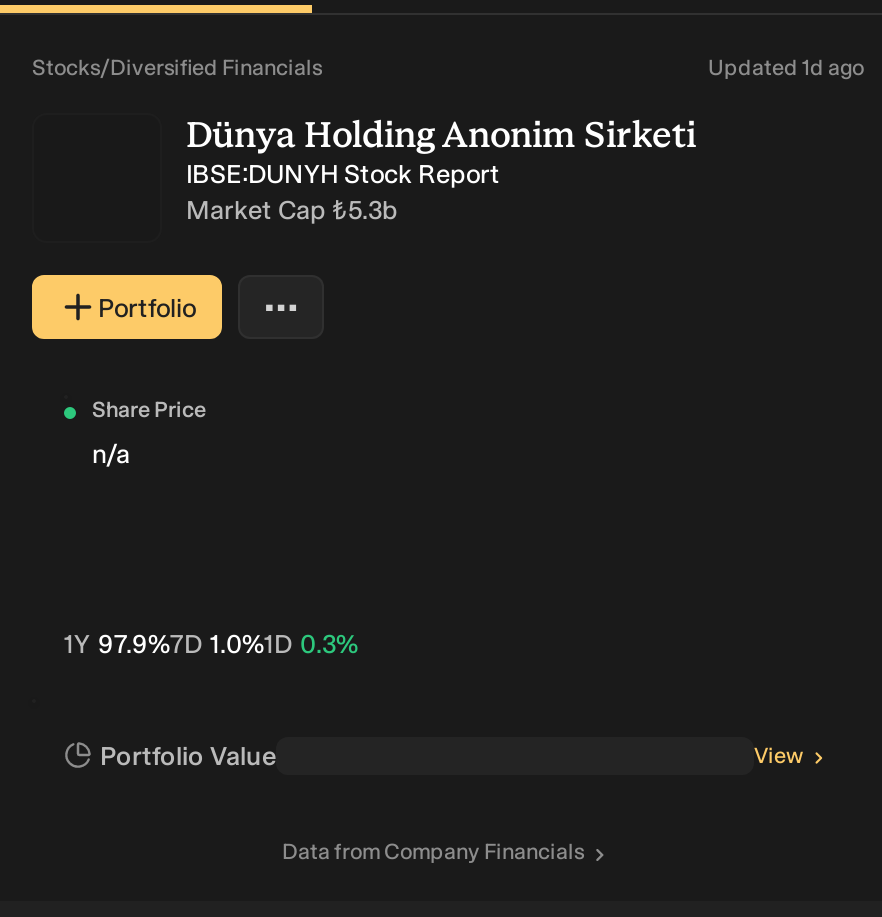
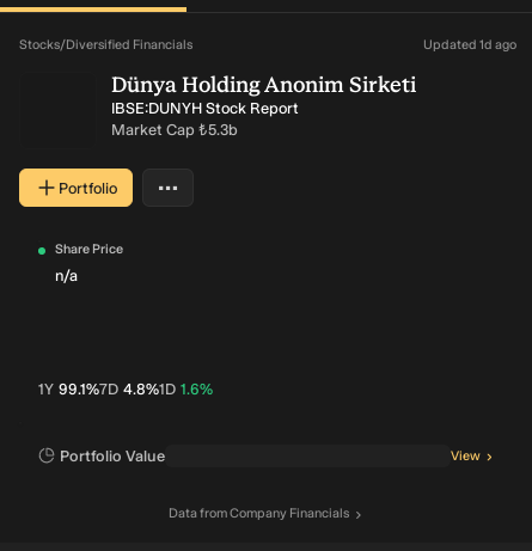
- 1Y 97.9%7D 1.0%1D 0.3%
+ 1Y 99.1%7D 4.8%1D 1.6%
